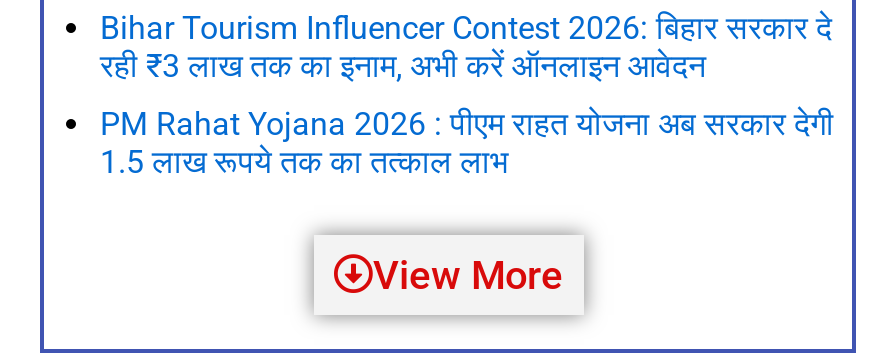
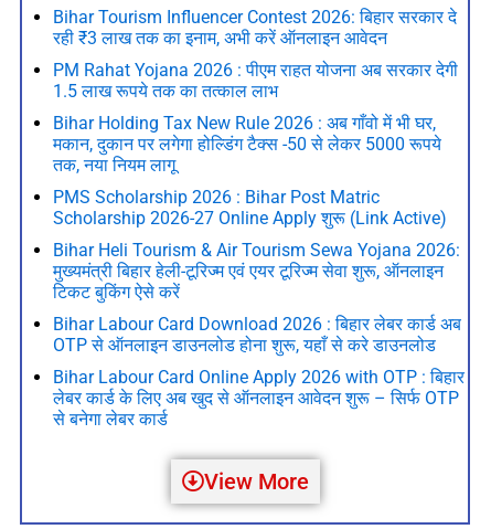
+ Bihar Holding Tax New Rule 2026 : अब गाँवो में भी घर,
+ मकान, दुकान पर लगेगा होल्डिंग टैक्स -50 से लेकर 5000 रूपये
+ तक, नया नियम लागू
+ PMS Scholarship 2026 : Bihar Post Matric
+ Scholarship 2026-27 Online Apply शुरू (Link Active)
+ Bihar Heli Tourism & Air Tourism Sewa Yojana 2026:
+ मुख्यमंत्री बिहार हेली-टूरिज्म एवं एयर टूरिज्म सेवा शुरू, ऑनलाइन
+ टिकट बुकिंग ऐसे करें
+ Bihar Labour Card Download 2026 : बिहार लेबर कार्ड अब
+ OTP से ऑनलाइन डाउनलोड होना शुरू, यहाँ से करे डाउनलोड
+ Bihar Labour Card Online Apply 2026 with OTP : बिहार
+ लेबर कार्ड के लिए अब खुद से ऑनलाइन आवेदन शुरू – सिर्फ OTP
+ से बनेगा लेबर कार्ड
